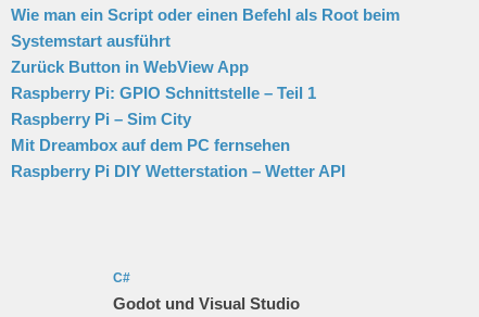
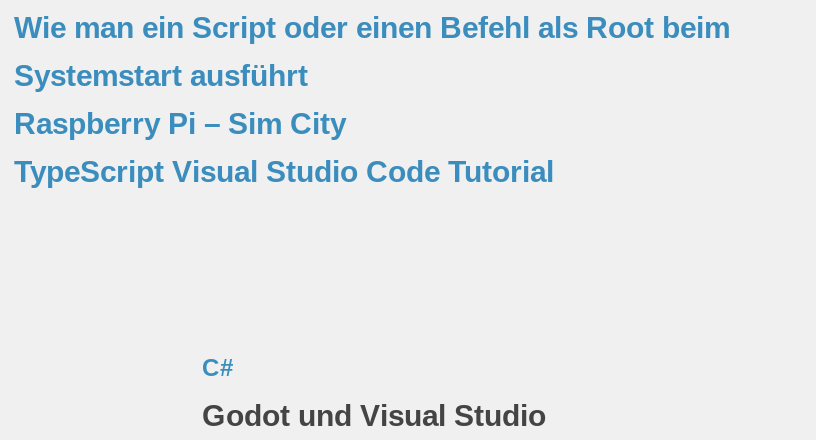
- Zurück Button in WebView App
- Raspberry Pi: GPIO Schnittstelle – Teil 1

- Mit Dreambox auf dem PC fernsehen
- Raspberry Pi DIY Wetterstation – Wetter API
+ TypeScript Visual Studio Code Tutorial
